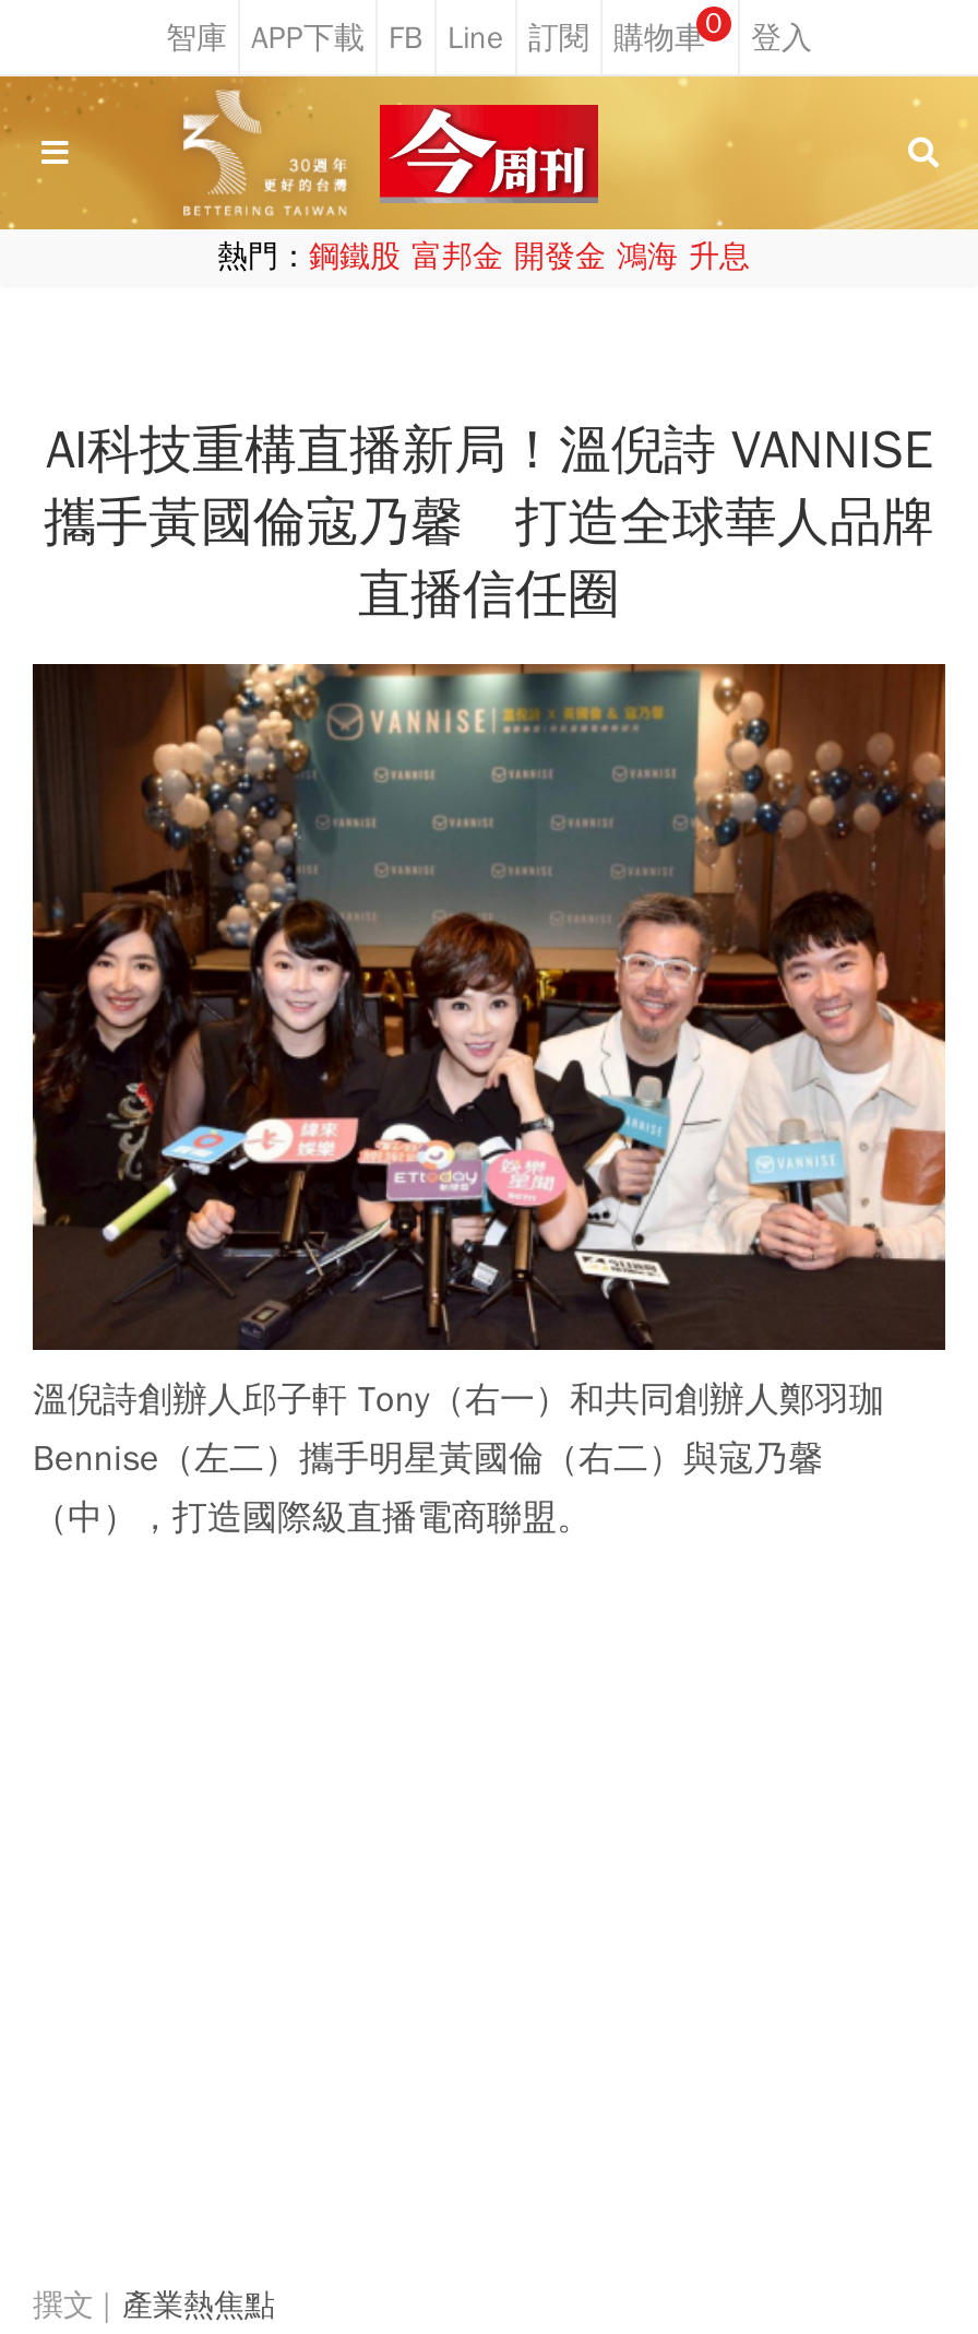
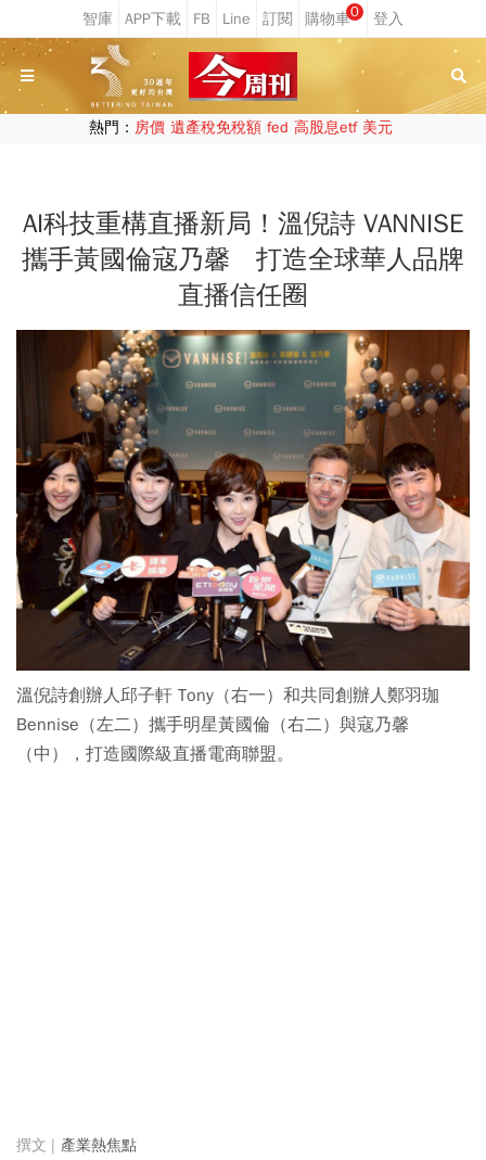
- 熱門：鋼鐵股 富邦金 開發金 鴻海 升息
+ 熱門：房價 遺產稅免稅額 fed 高股息etf 美元
